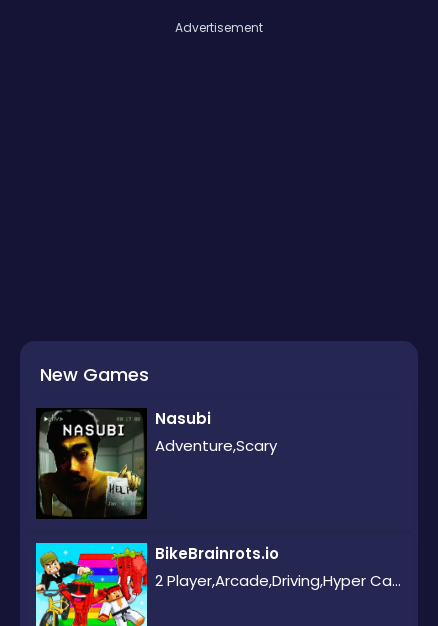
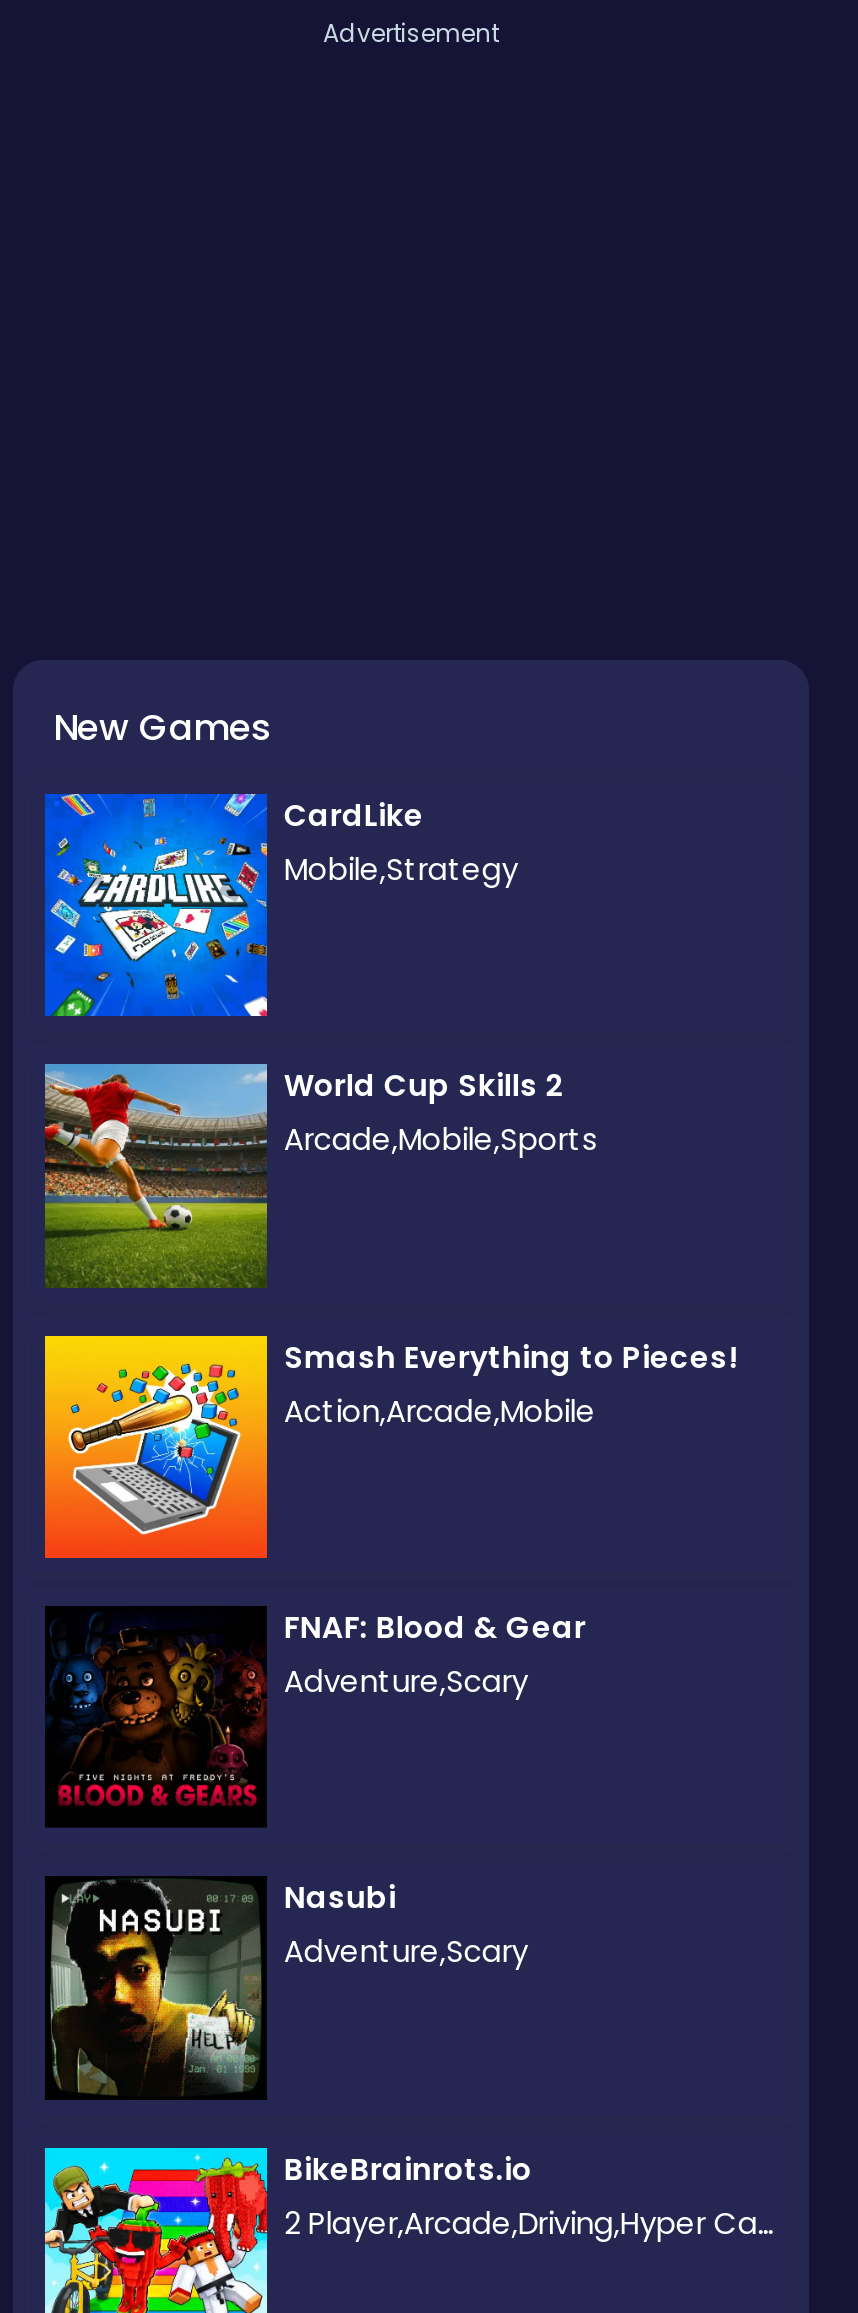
+ [image]
+ CardLike
+ Mobile,Strategy

+ [image]
+ World Cup Skills 2
+ Arcade,Mobile,Sports

+ [image]
+ Smash Everything to Pieces!
+ Action,Arcade,Mobile

+ [image]
+ FNAF: Blood & Gear
+ Adventure,Scary
